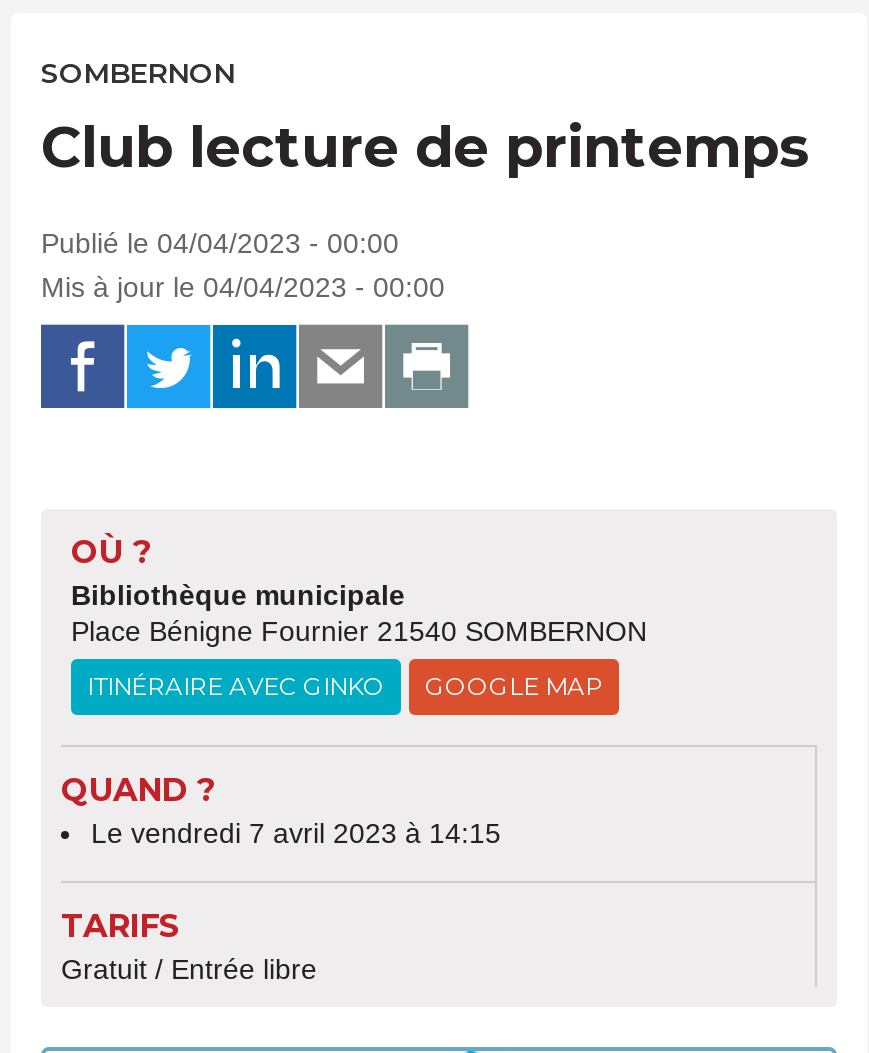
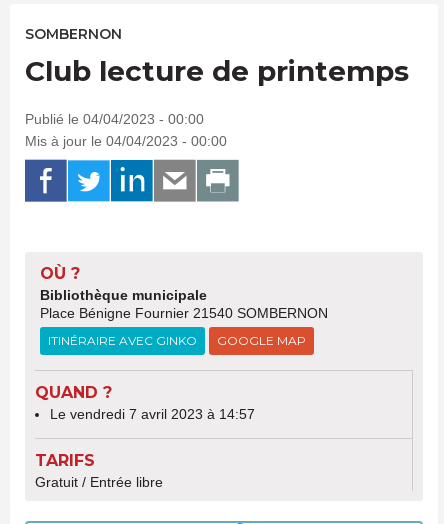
- Le vendredi 7 avril 2023 à 14:15
+ Le vendredi 7 avril 2023 à 14:57
